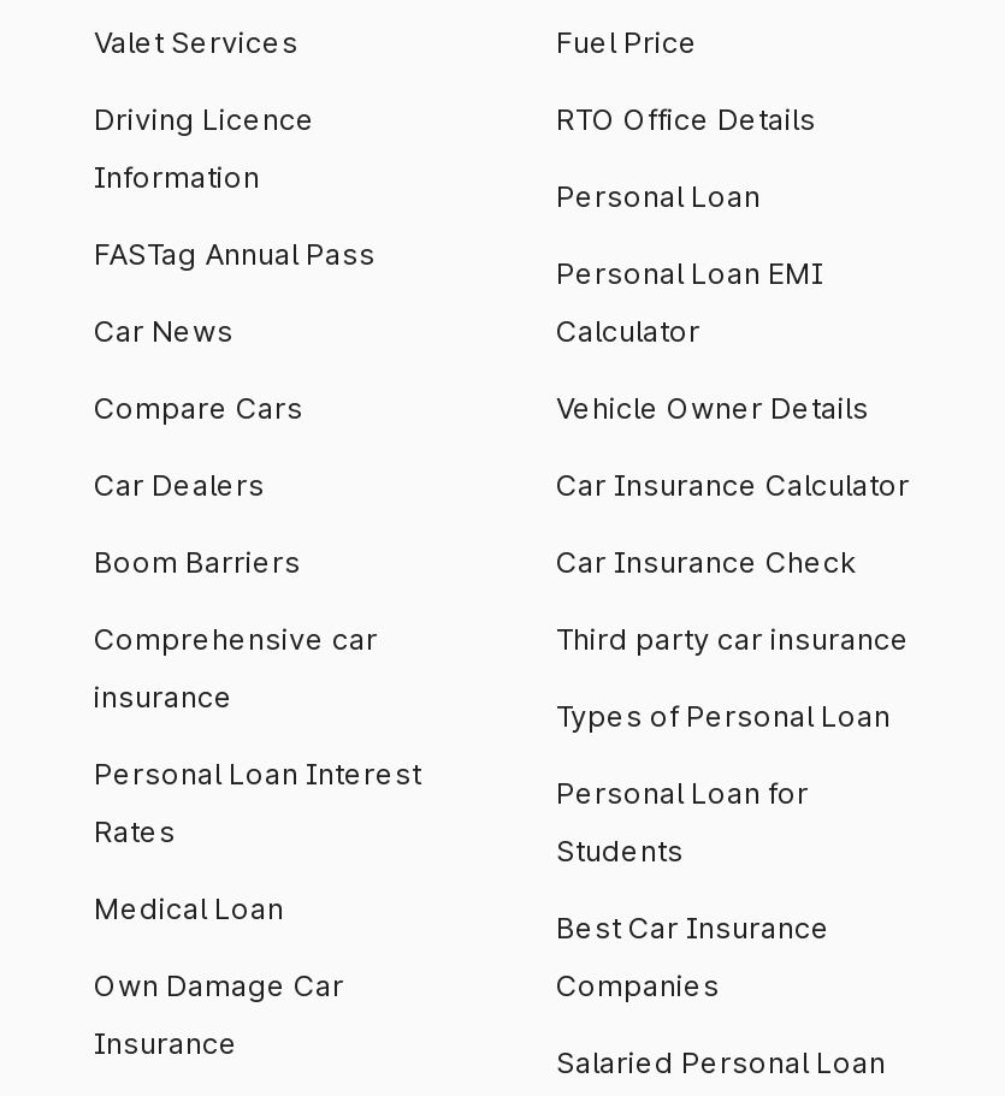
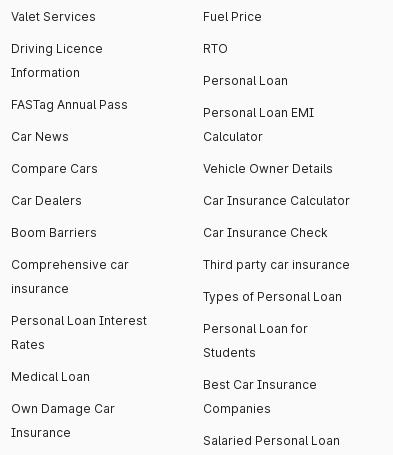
- RTO Office Details
+ RTO
